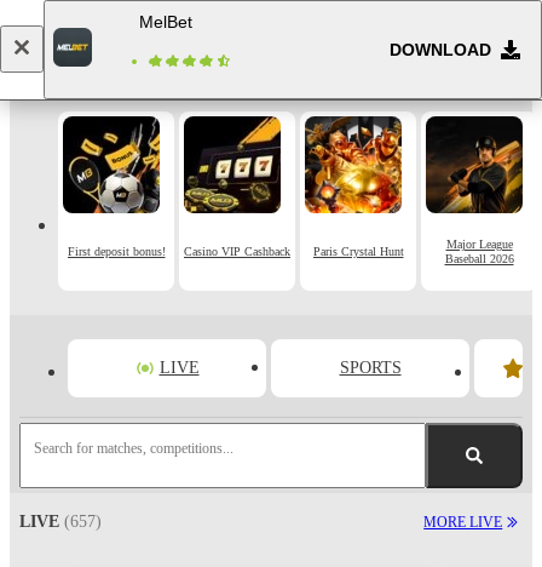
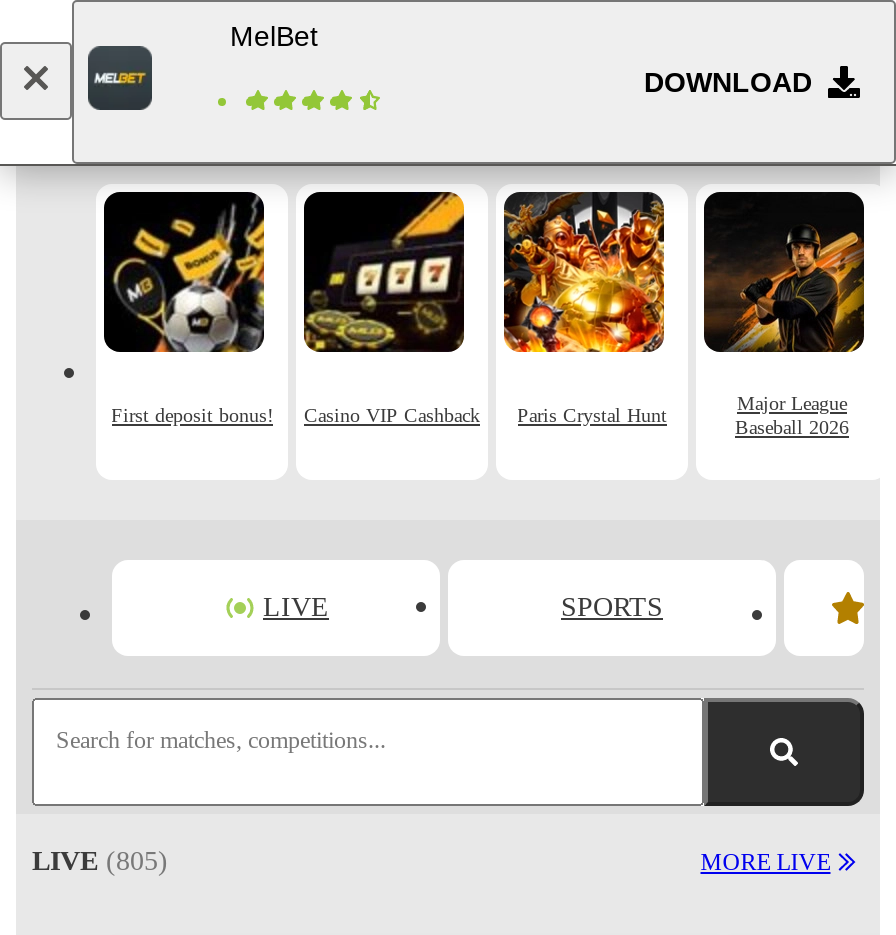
- LIVE (657)
+ LIVE (805)
